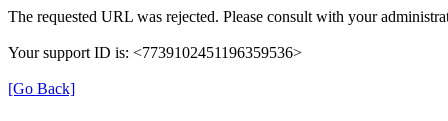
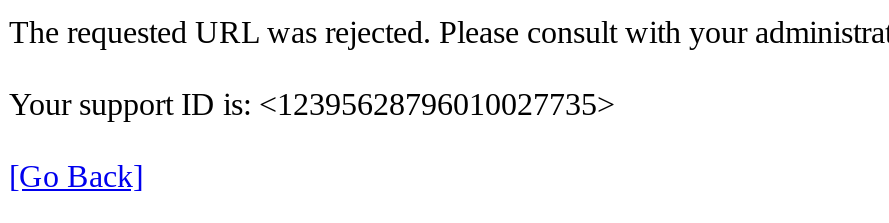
- Your support ID is: <7739102451196359536>
+ Your support ID is: <12395628796010027735>
